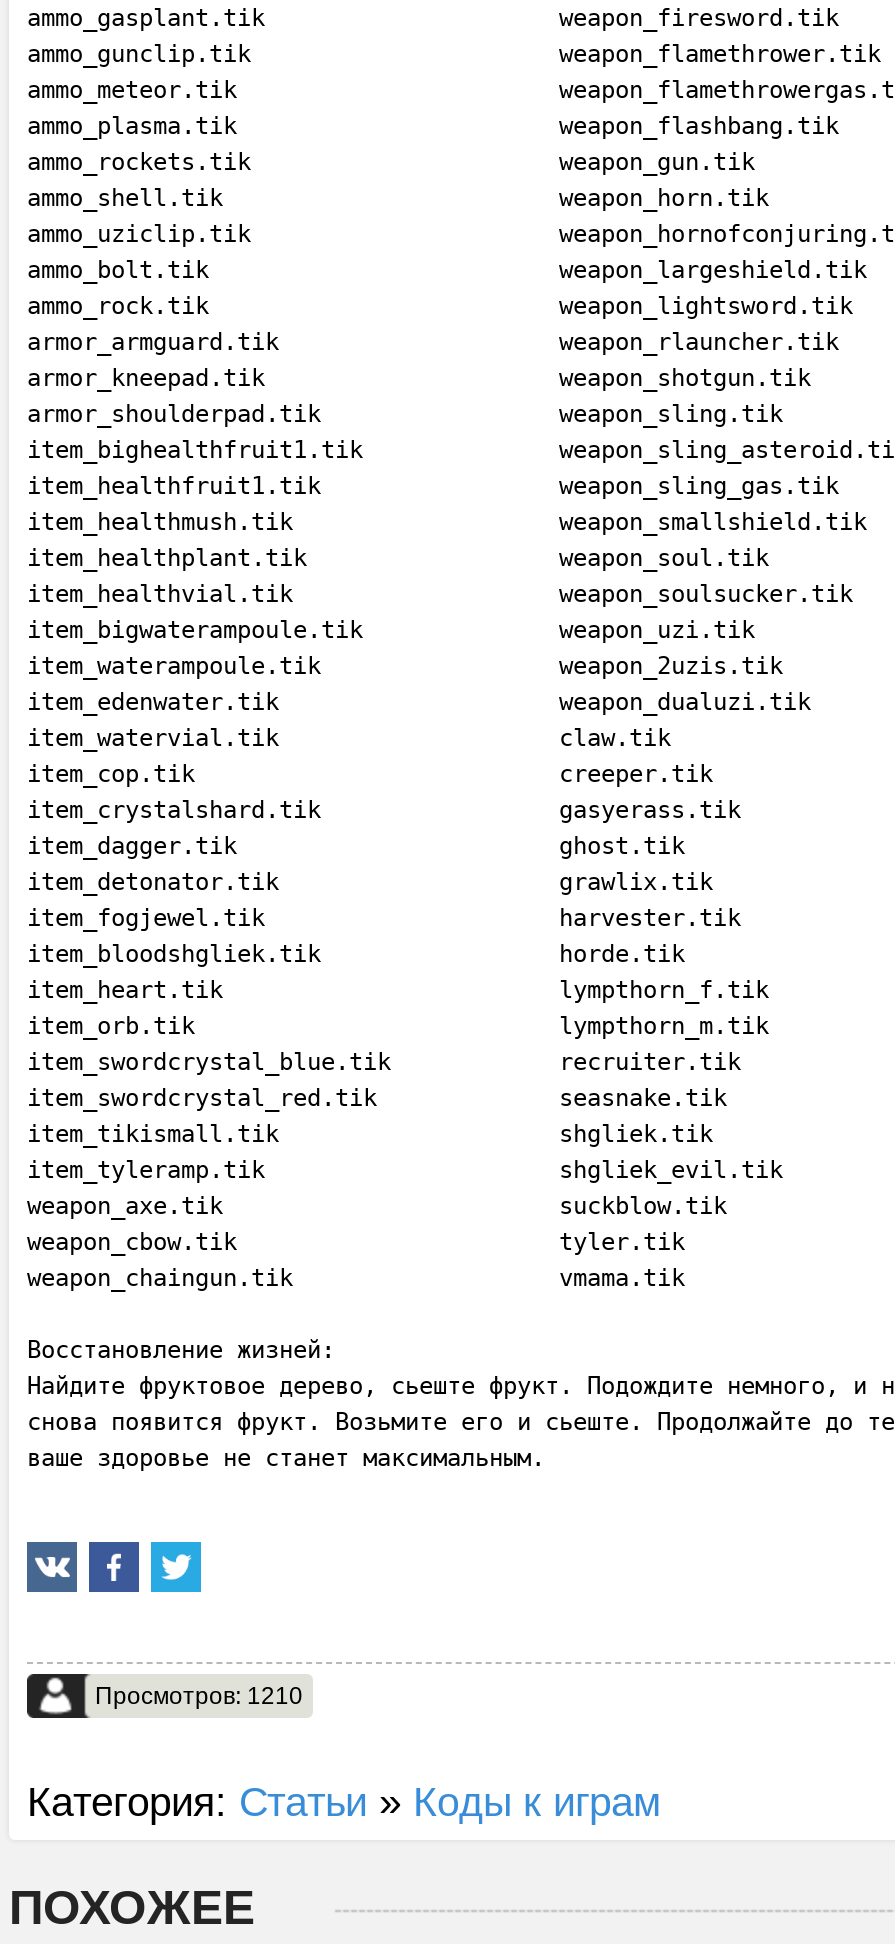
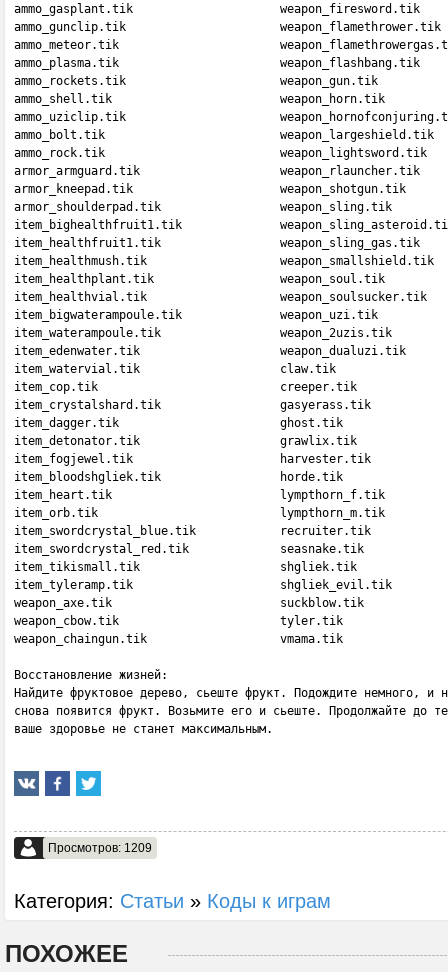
- Просмотров: 1210
+ Просмотров: 1209
